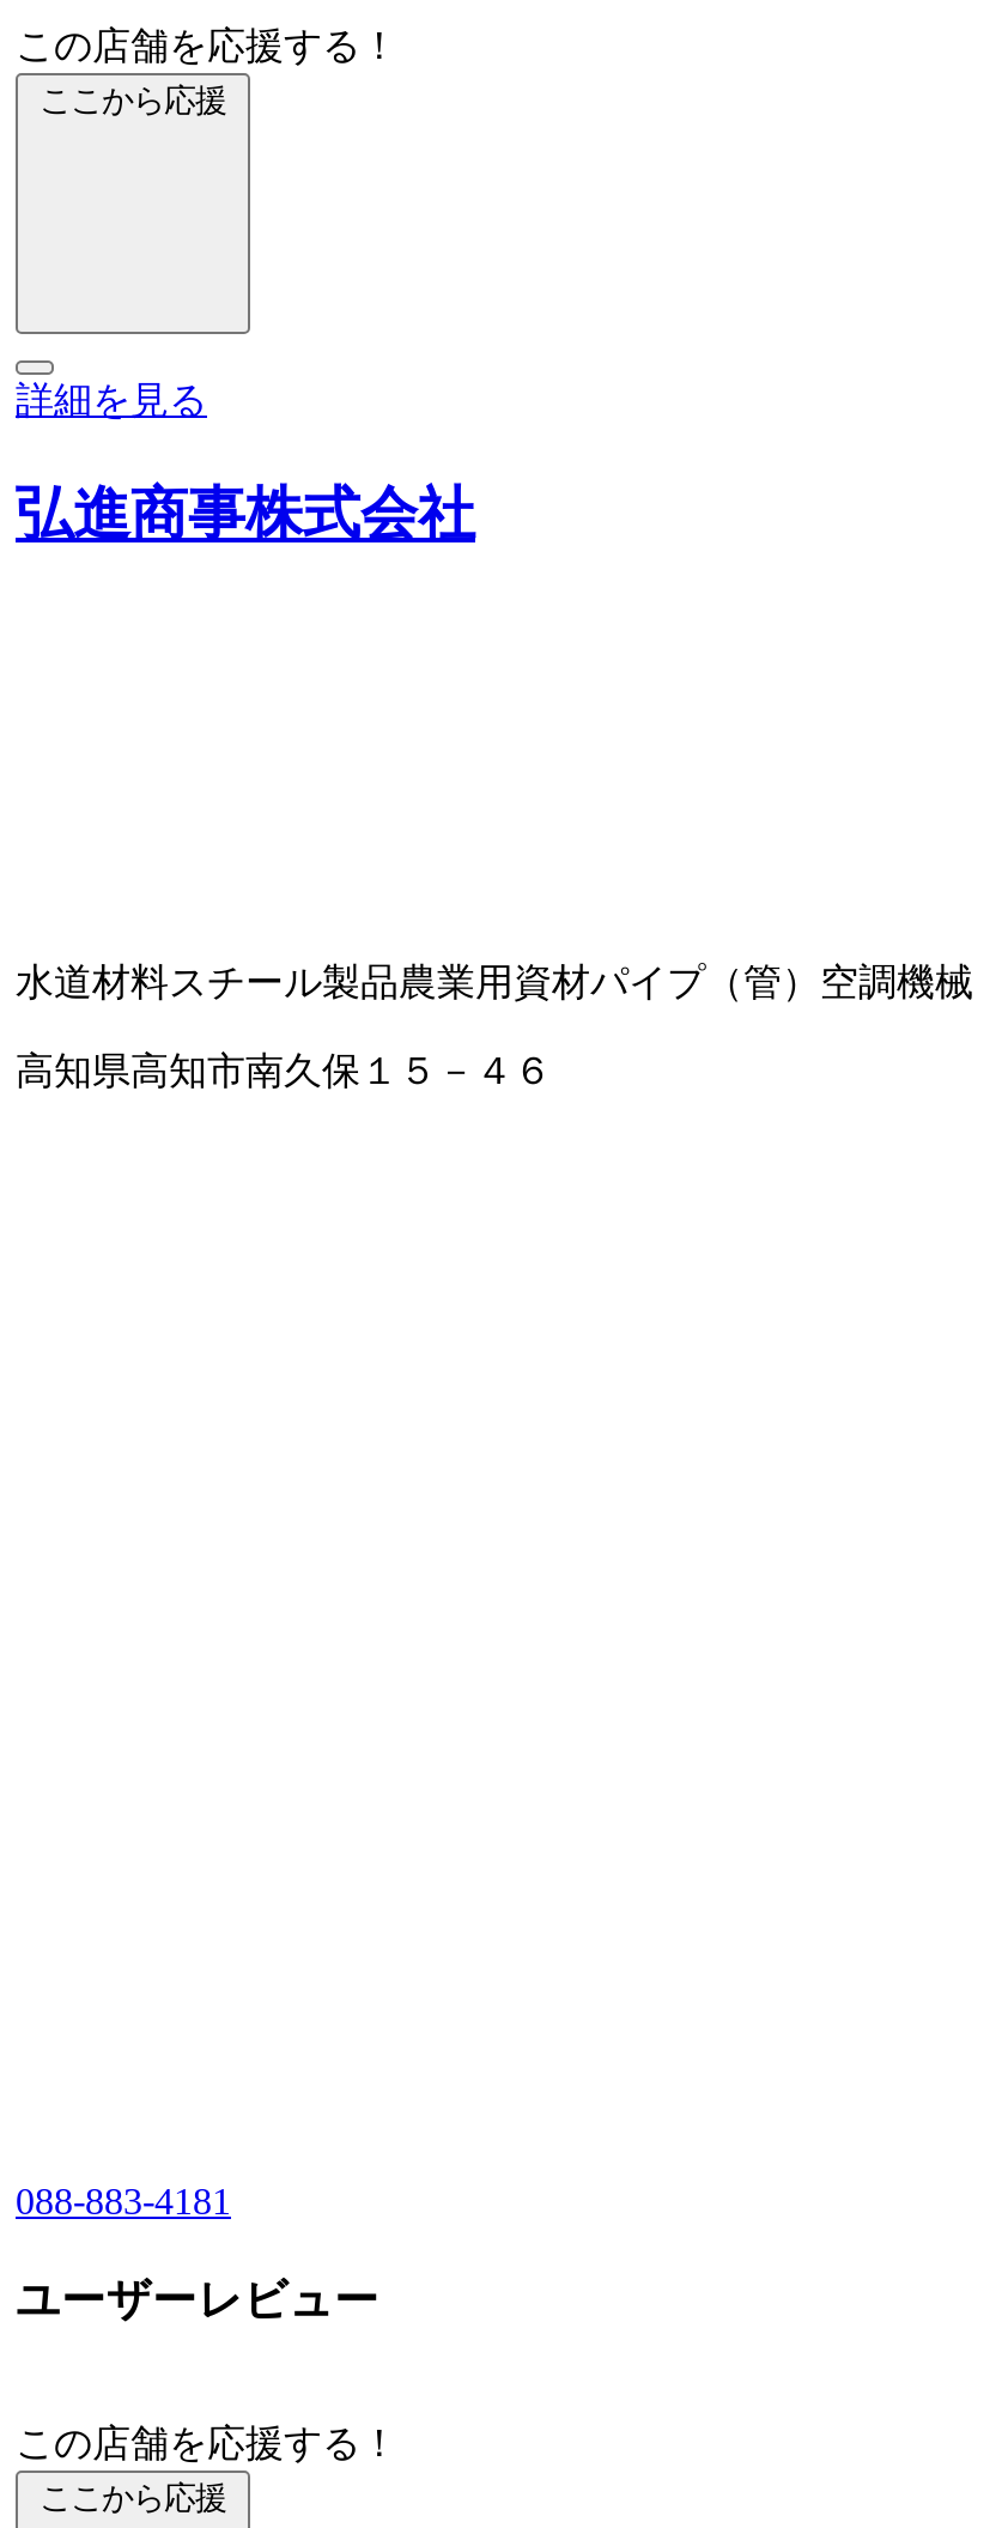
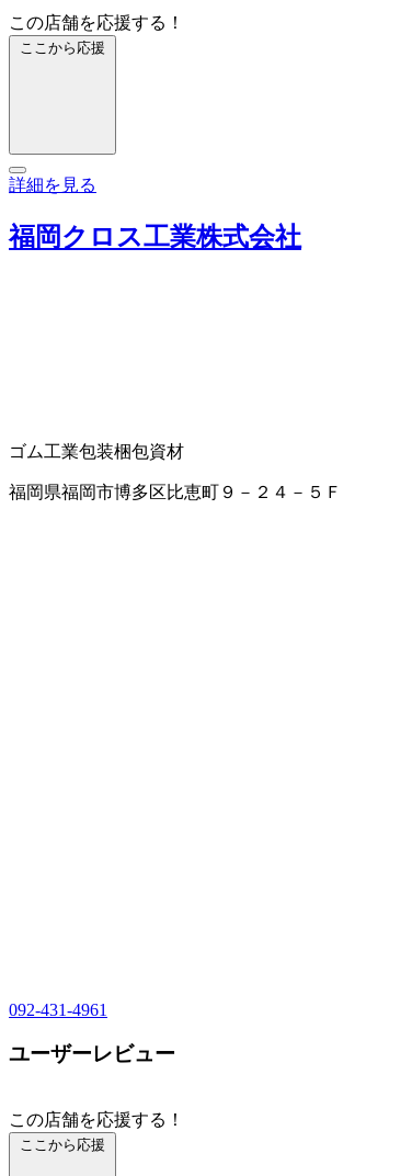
- 弘進商事株式会社
+ 福岡クロス工業株式会社

- 水道材料スチール製品農業用資材パイプ（管）空調機械
+ ゴム工業包装梱包資材

- 高知県高知市南久保１５－４６
+ 福岡県福岡市博多区比恵町９－２４－５Ｆ

- 088-883-4181
+ 092-431-4961
